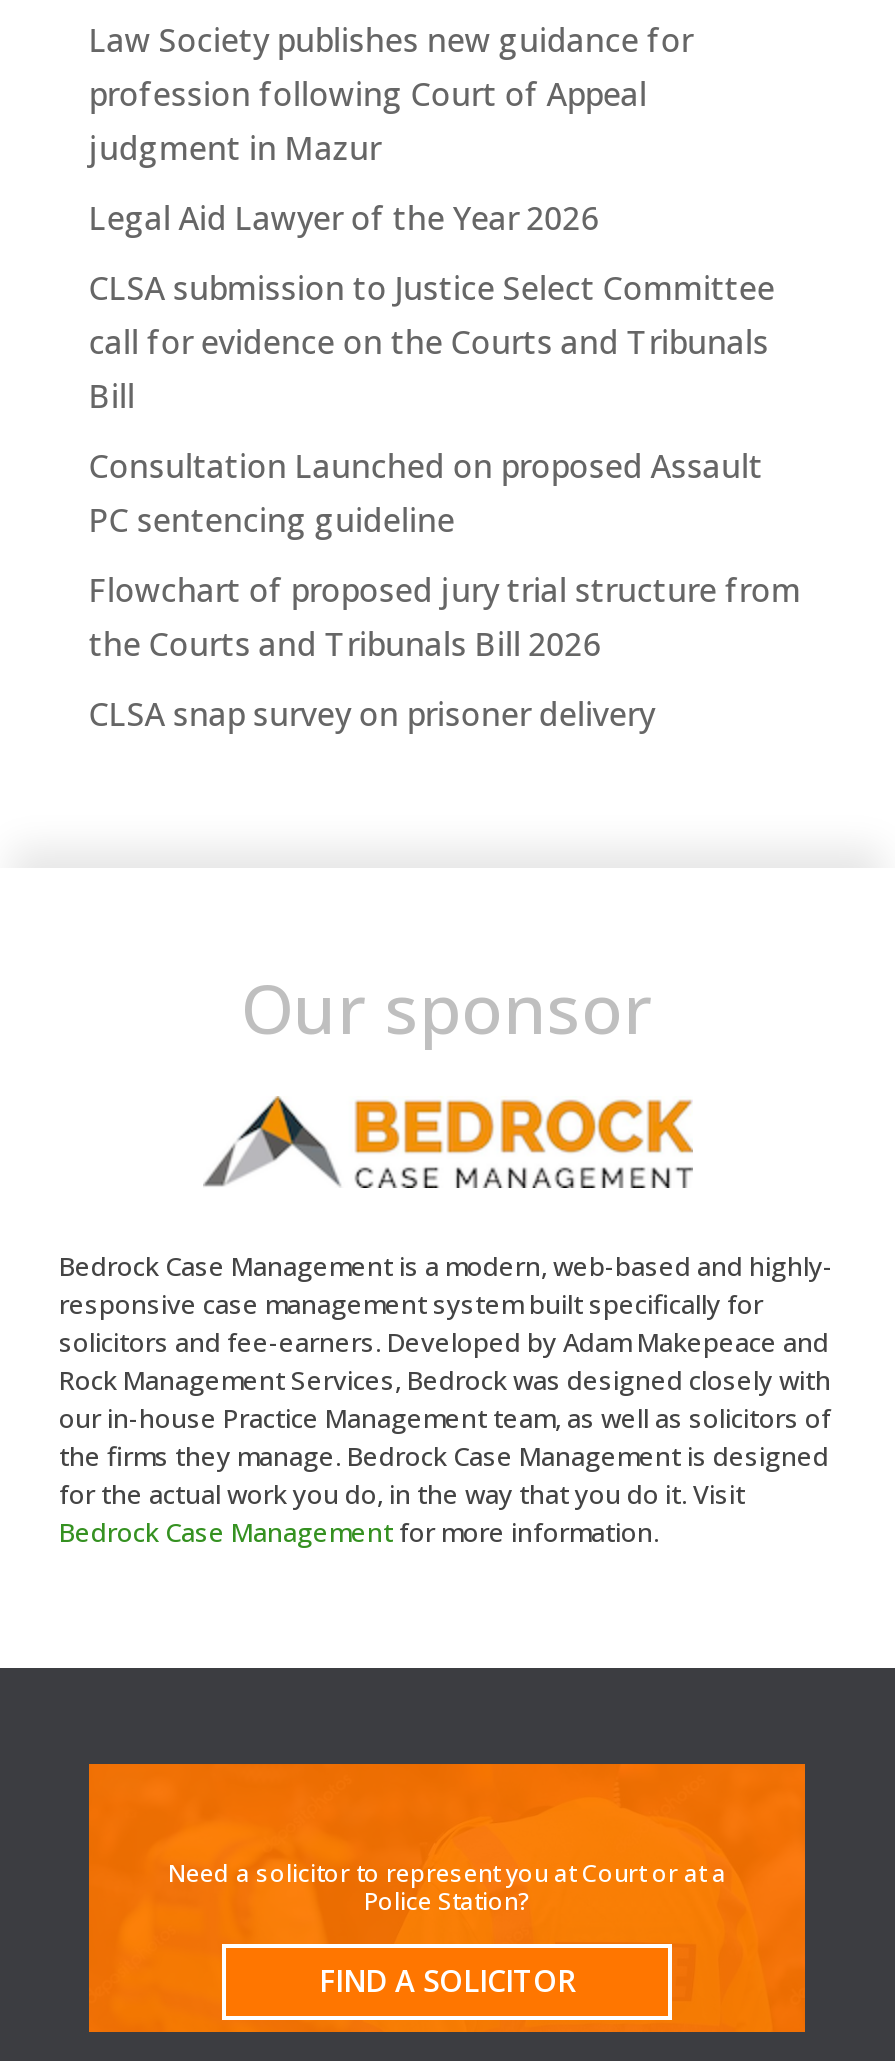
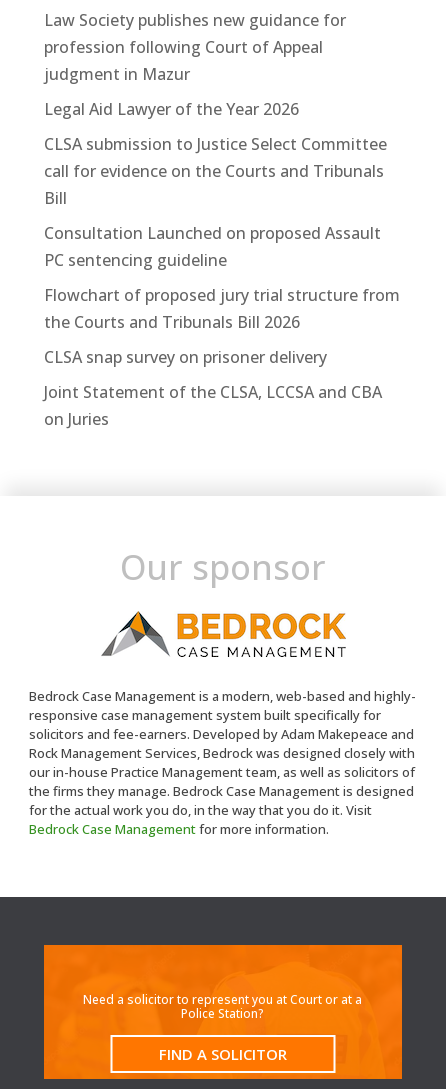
+ Joint Statement of the CLSA, LCCSA and CBA
+ on Juries
